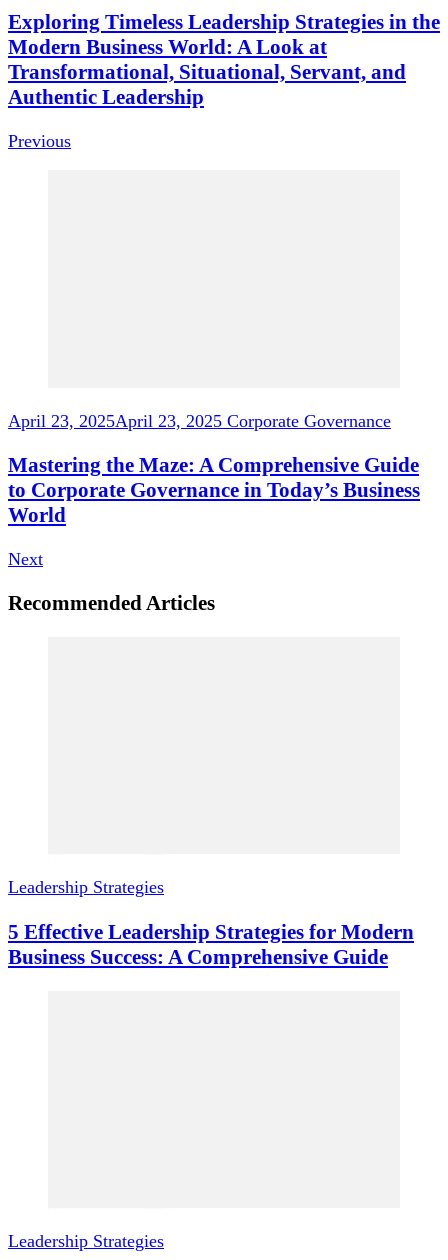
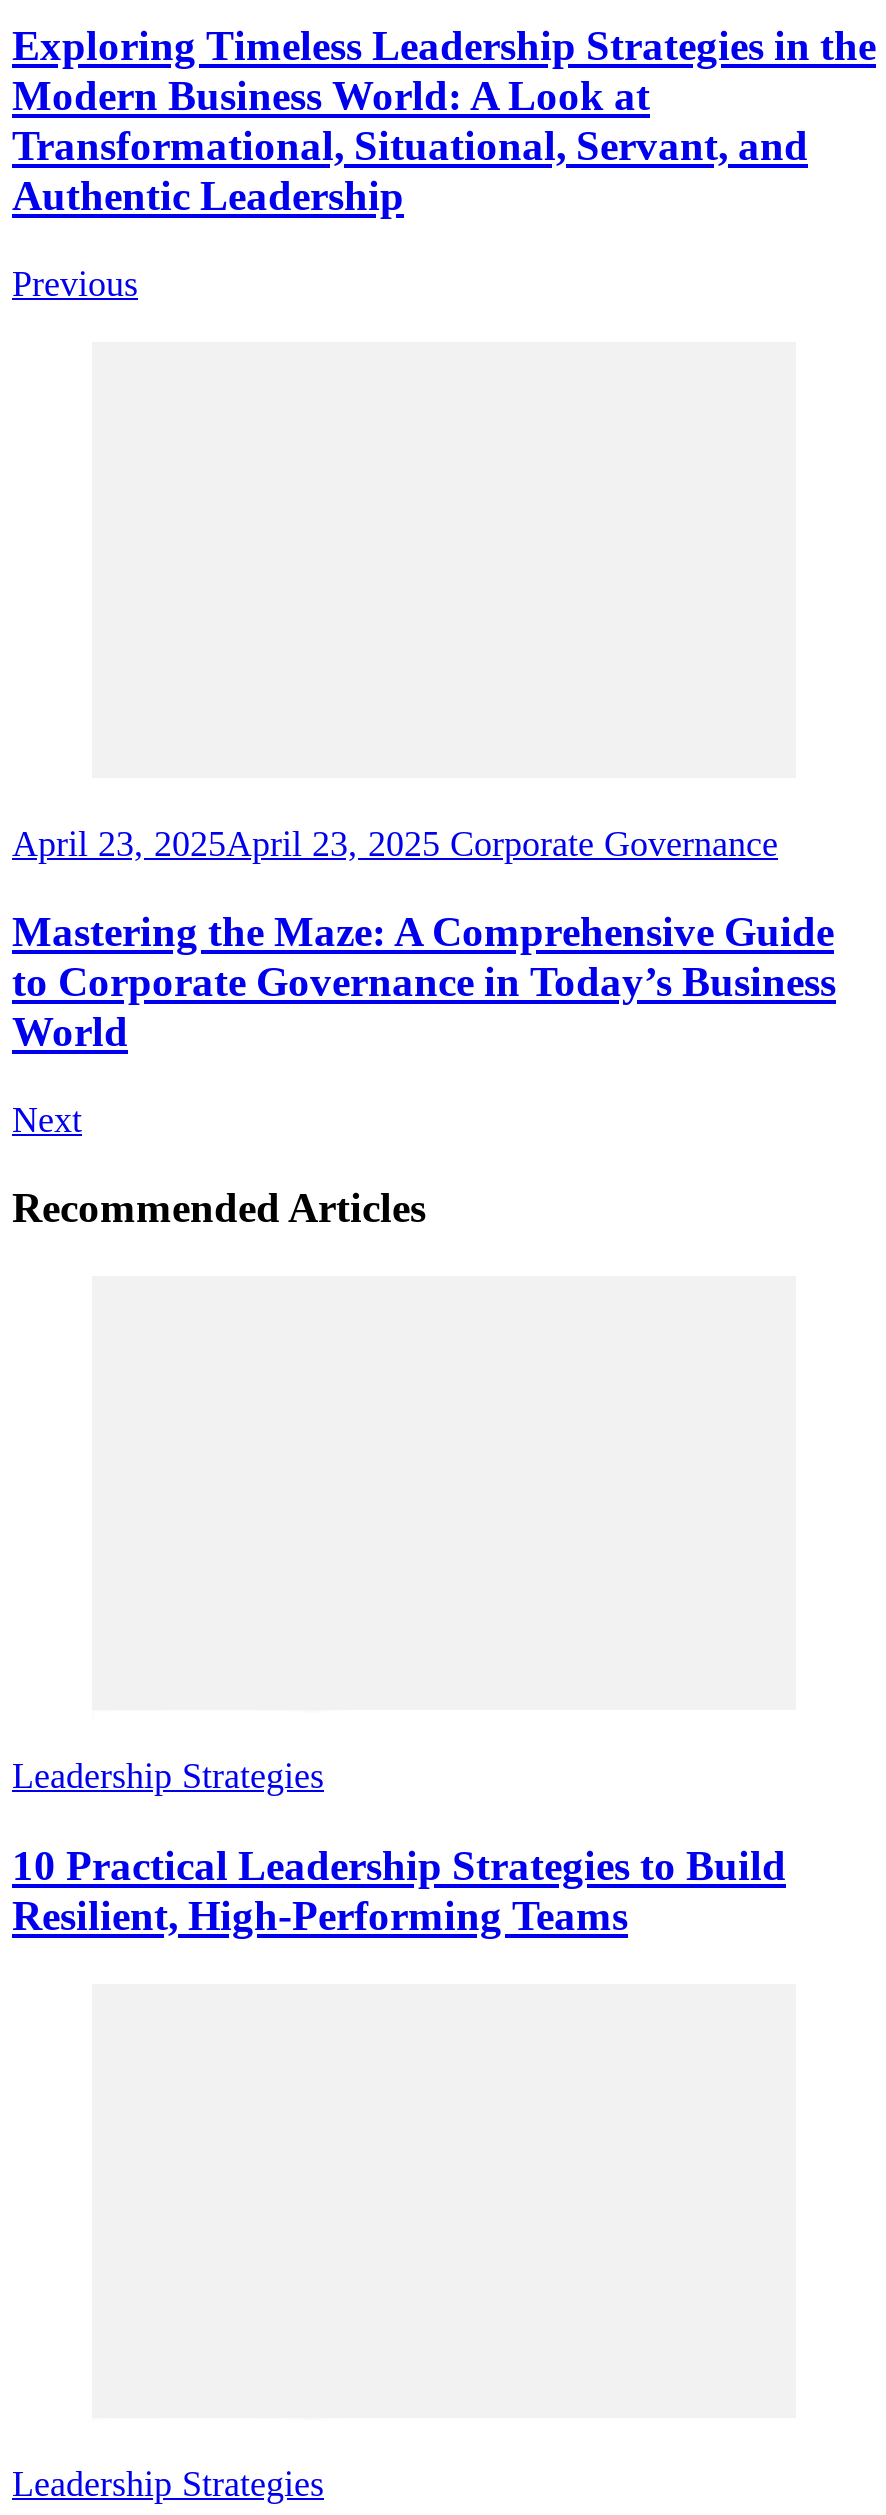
- 5 Effective Leadership Strategies for Modern
- Business Success: A Comprehensive Guide
+ 10 Practical Leadership Strategies to Build
+ Resilient, High-Performing Teams
